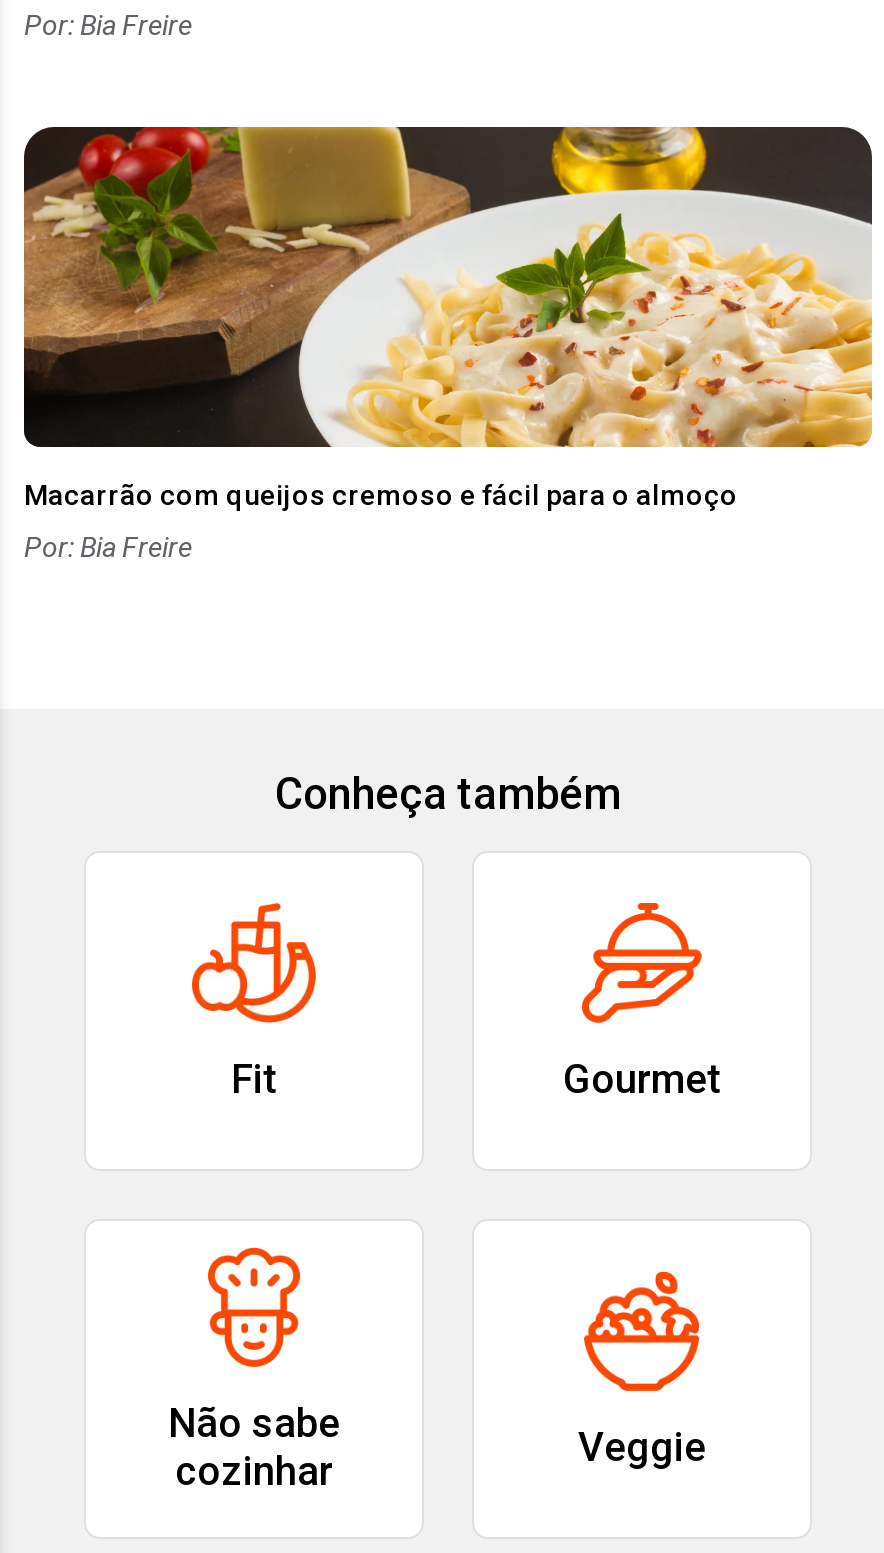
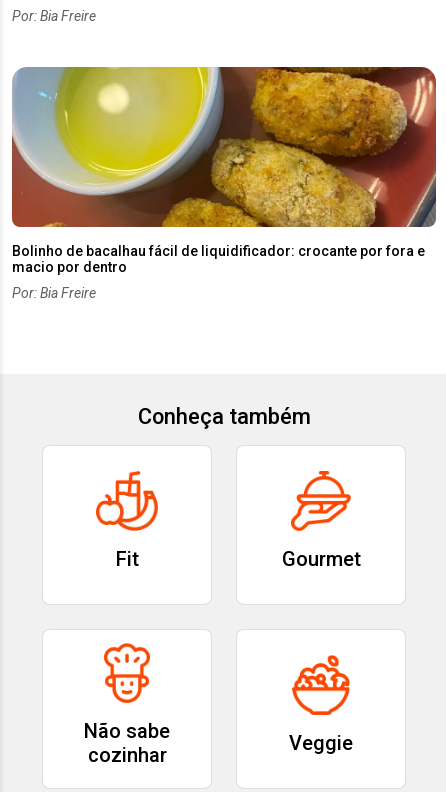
- [image]
- Macarrão com queijos cremoso e fácil para o almoço
+ [image]
+ Bolinho de bacalhau fácil de liquidificador: crocante por fora e
+ macio por dentro
